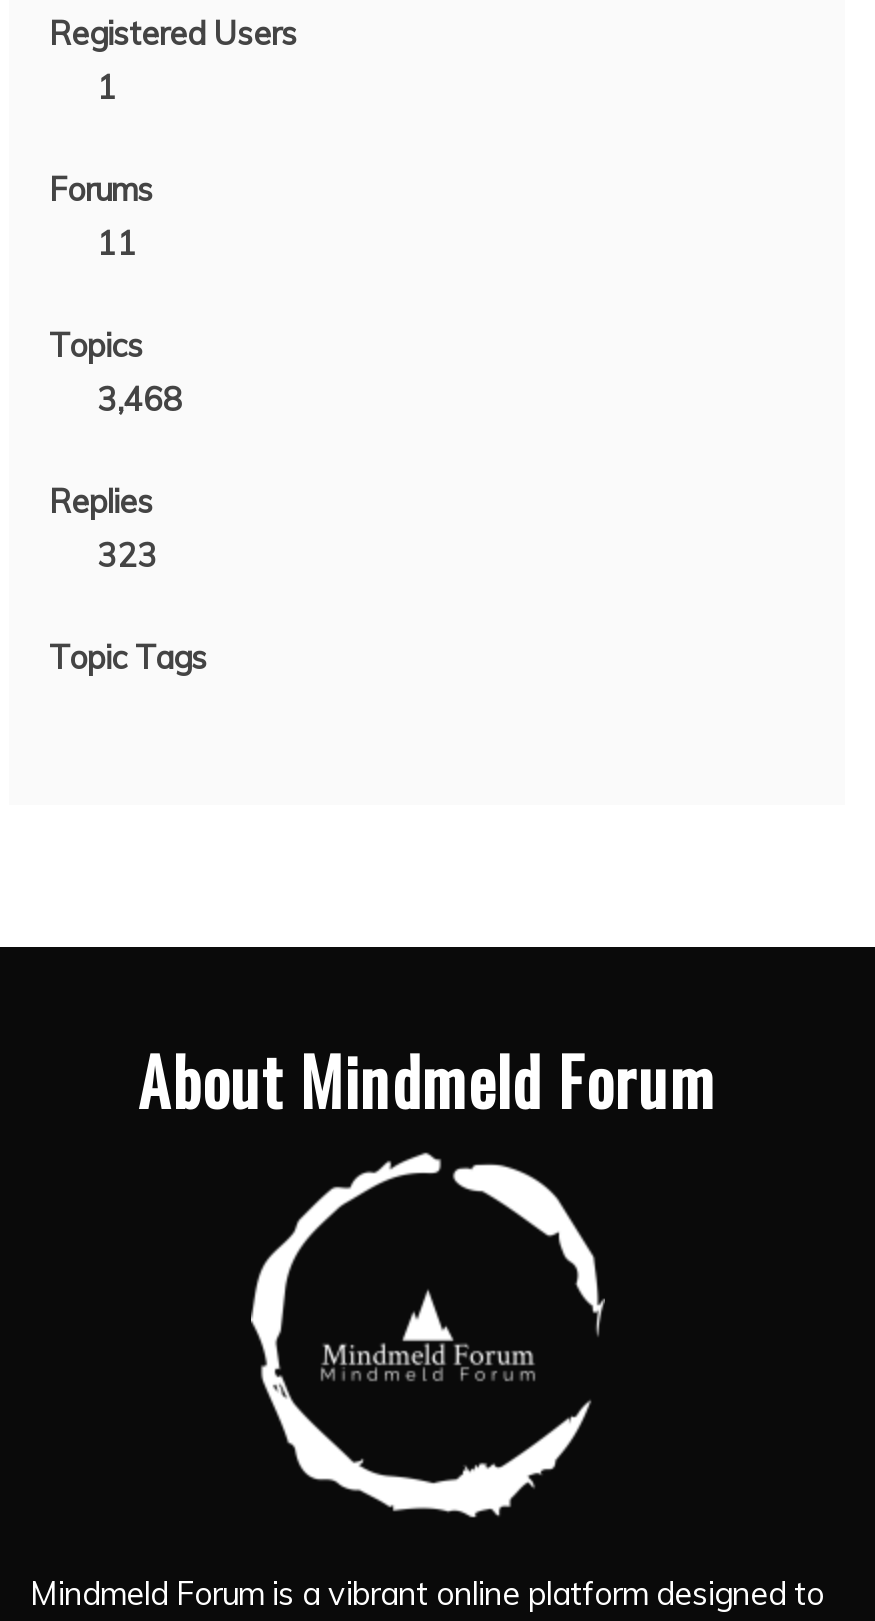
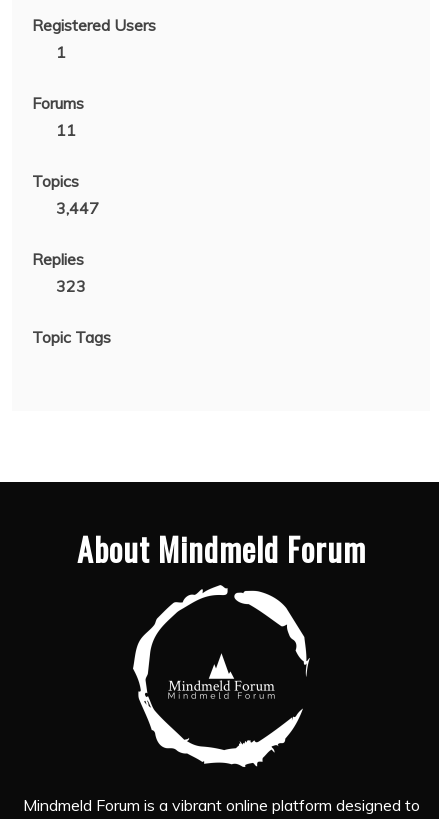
- 3,468
+ 3,447
